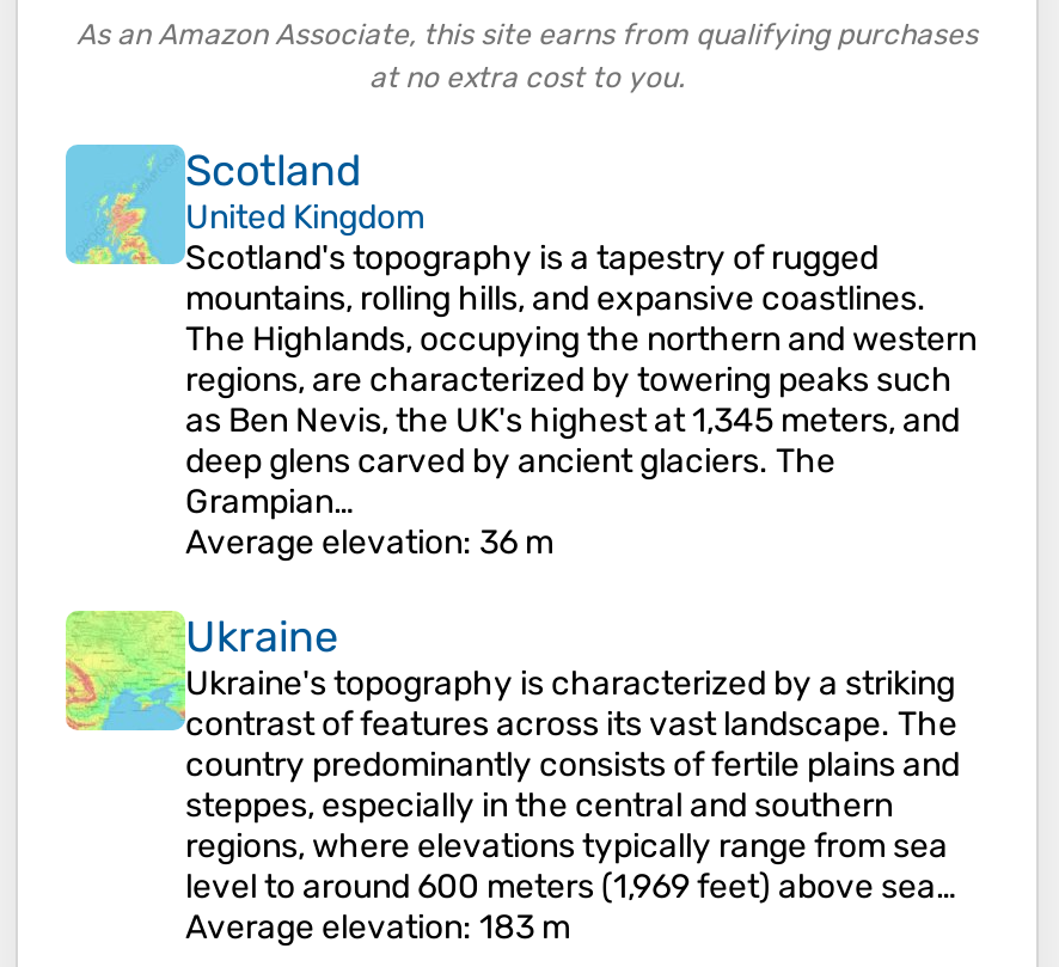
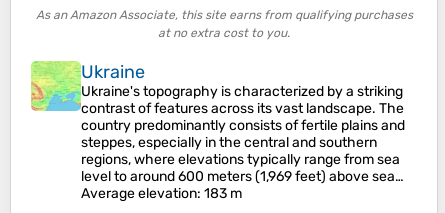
- [image]
- Scotland
- United Kingdom
- Scotland's topography is a tapestry of rugged
- mountains, rolling hills, and expansive coastlines.
- The Highlands, occupying the northern and western
- regions, are characterized by towering peaks such
- as Ben Nevis, the UK's highest at 1,345 meters, and
- deep glens carved by ancient glaciers. The
- Grampian…
- Average elevation: 36 m
